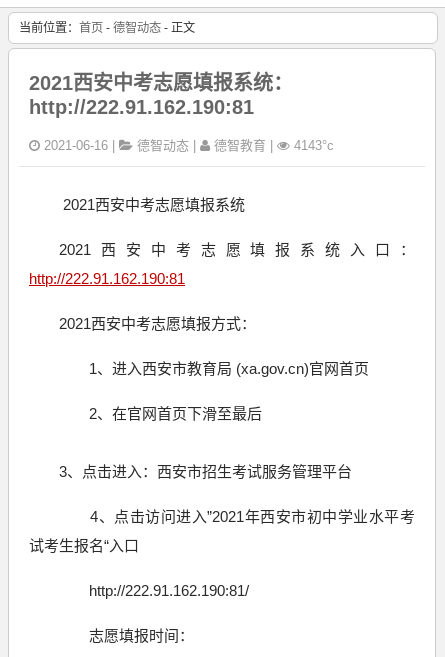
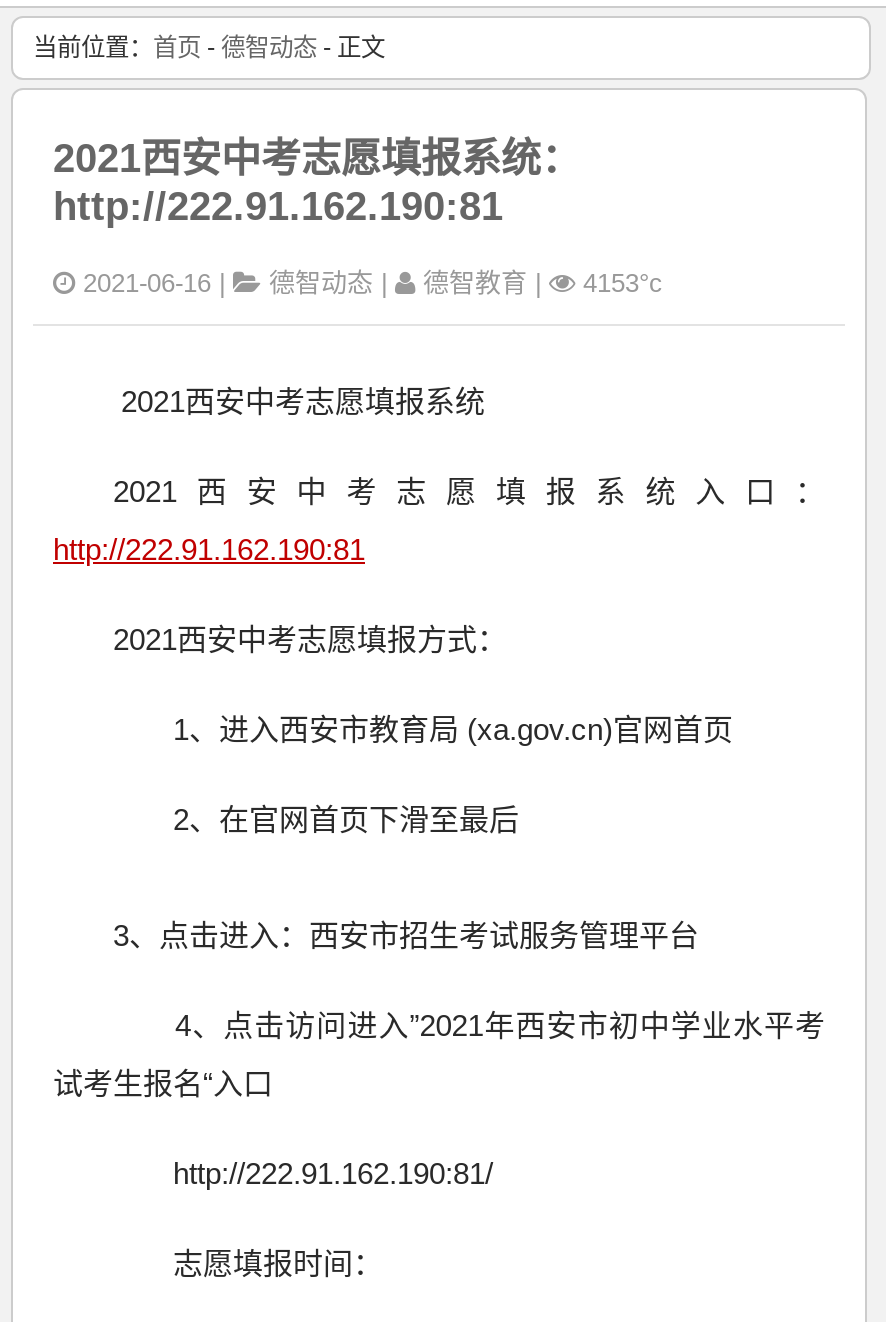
- 4143°c
+ 4153°c
